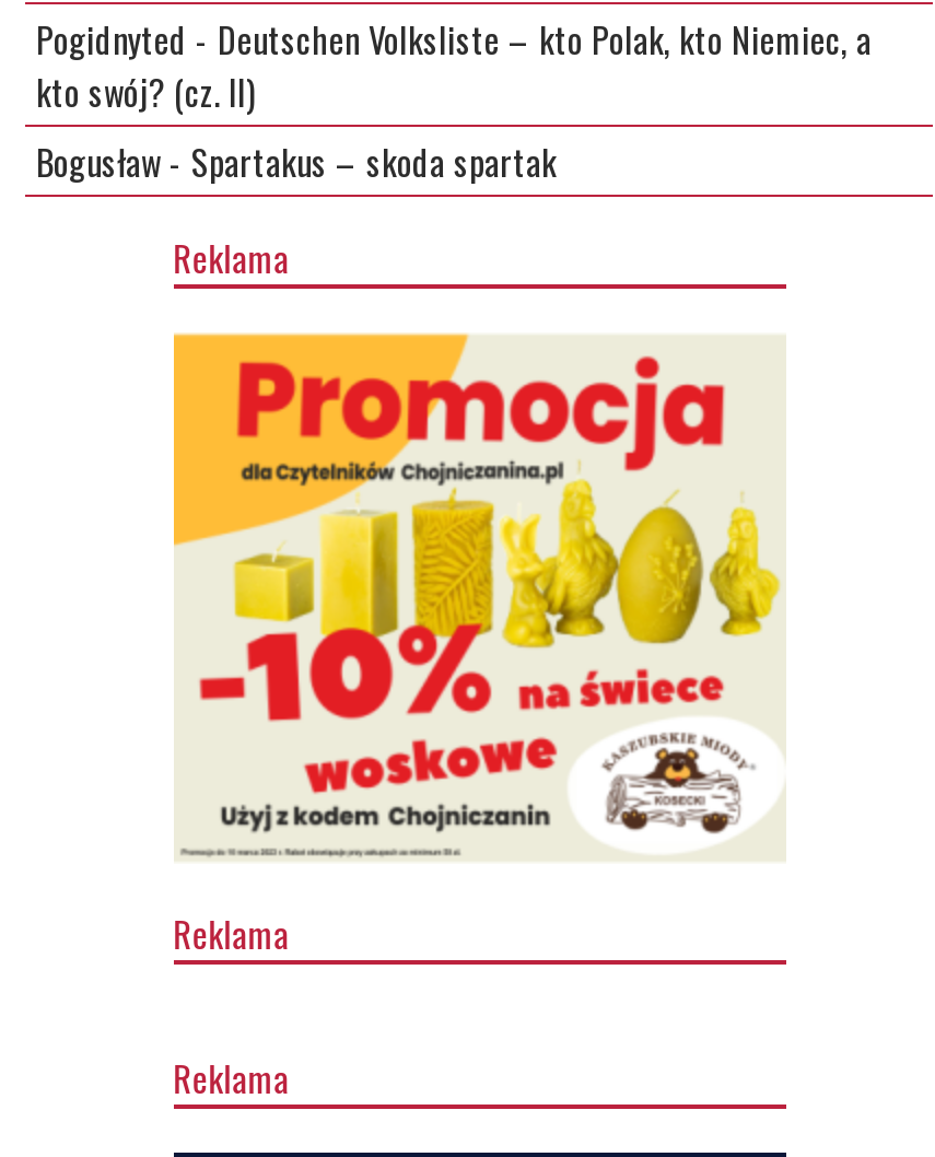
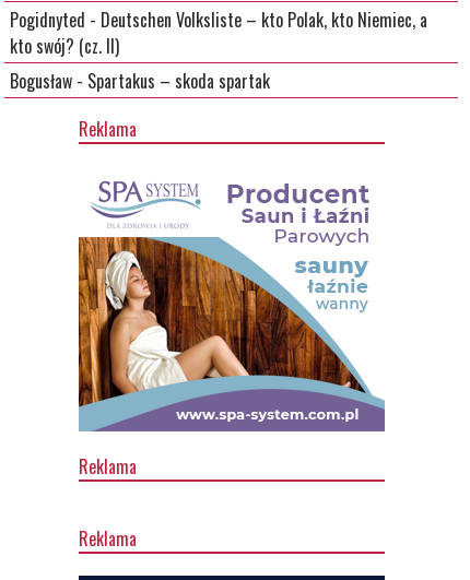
- [image]
+ [image]
